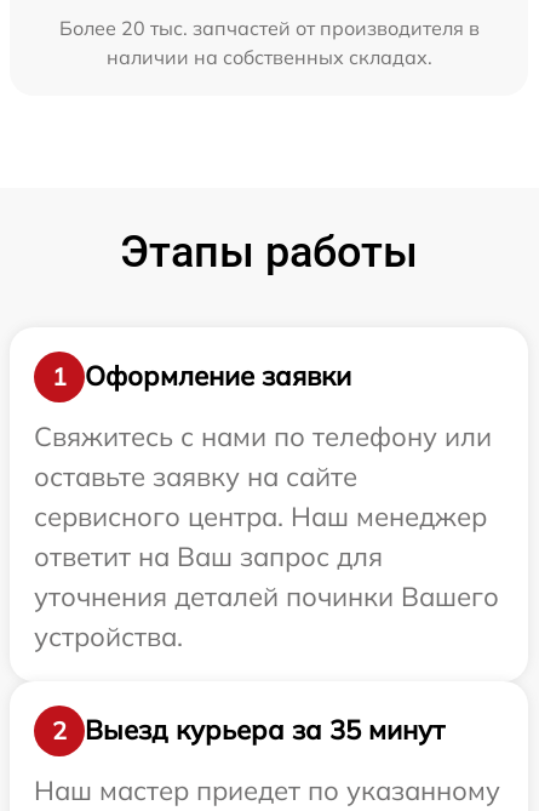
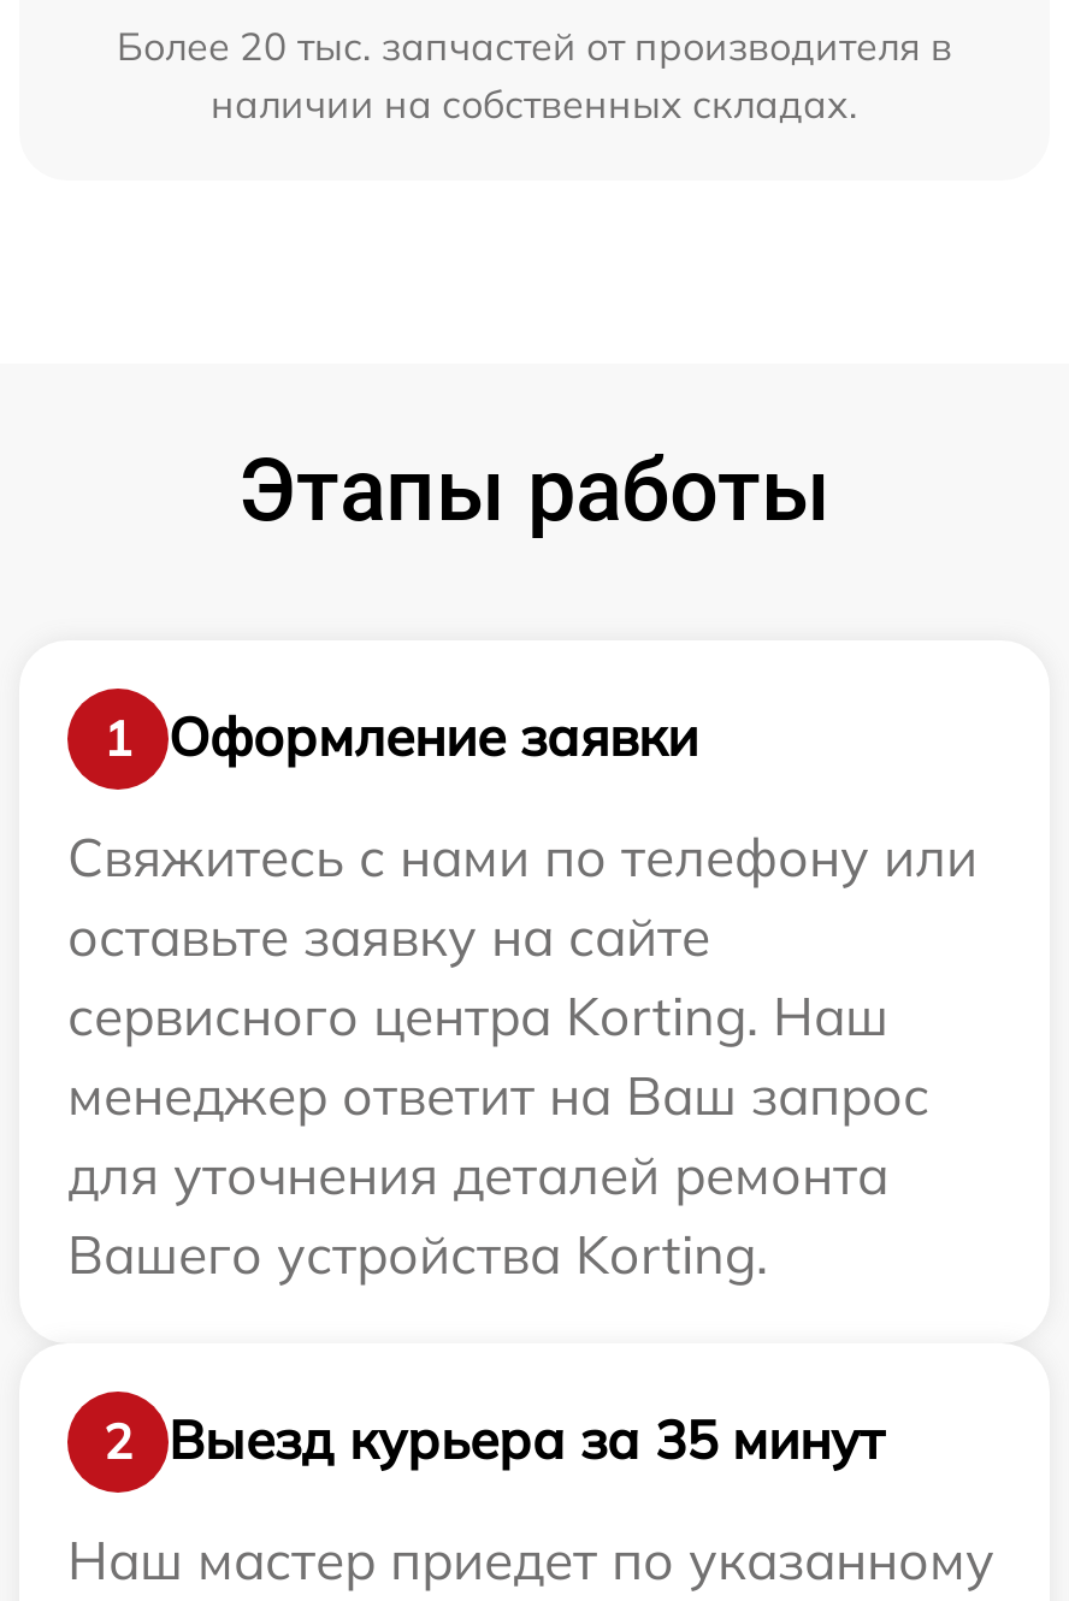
- сервисного центра. Наш менеджер
- ответит на Ваш запрос для
- уточнения деталей починки Вашего
- устройства.
+ сервисного центра Korting. Наш
+ менеджер ответит на Ваш запрос
+ для уточнения деталей ремонта
+ Вашего устройства Korting.
